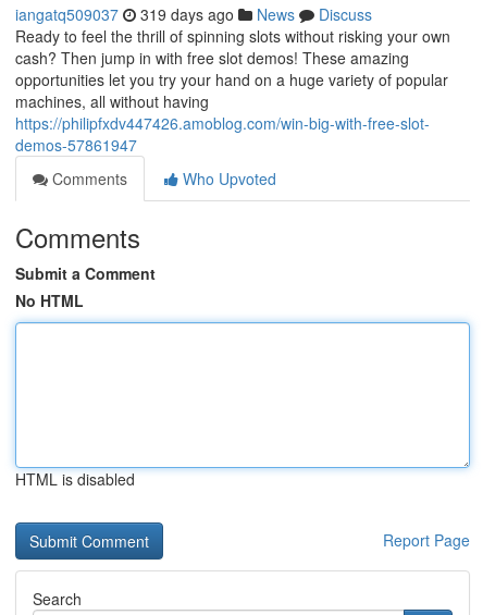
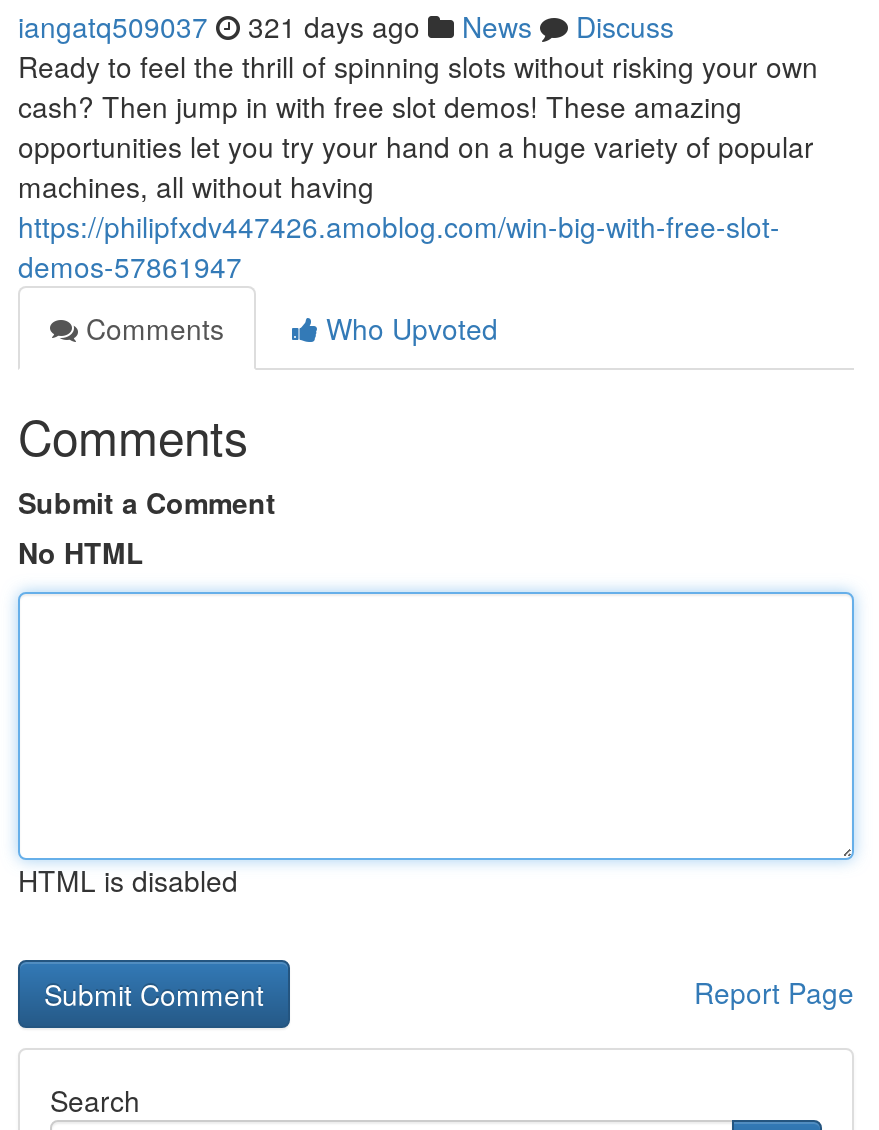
- iangatq509037 319 days ago News Discuss
+ iangatq509037 321 days ago News Discuss
